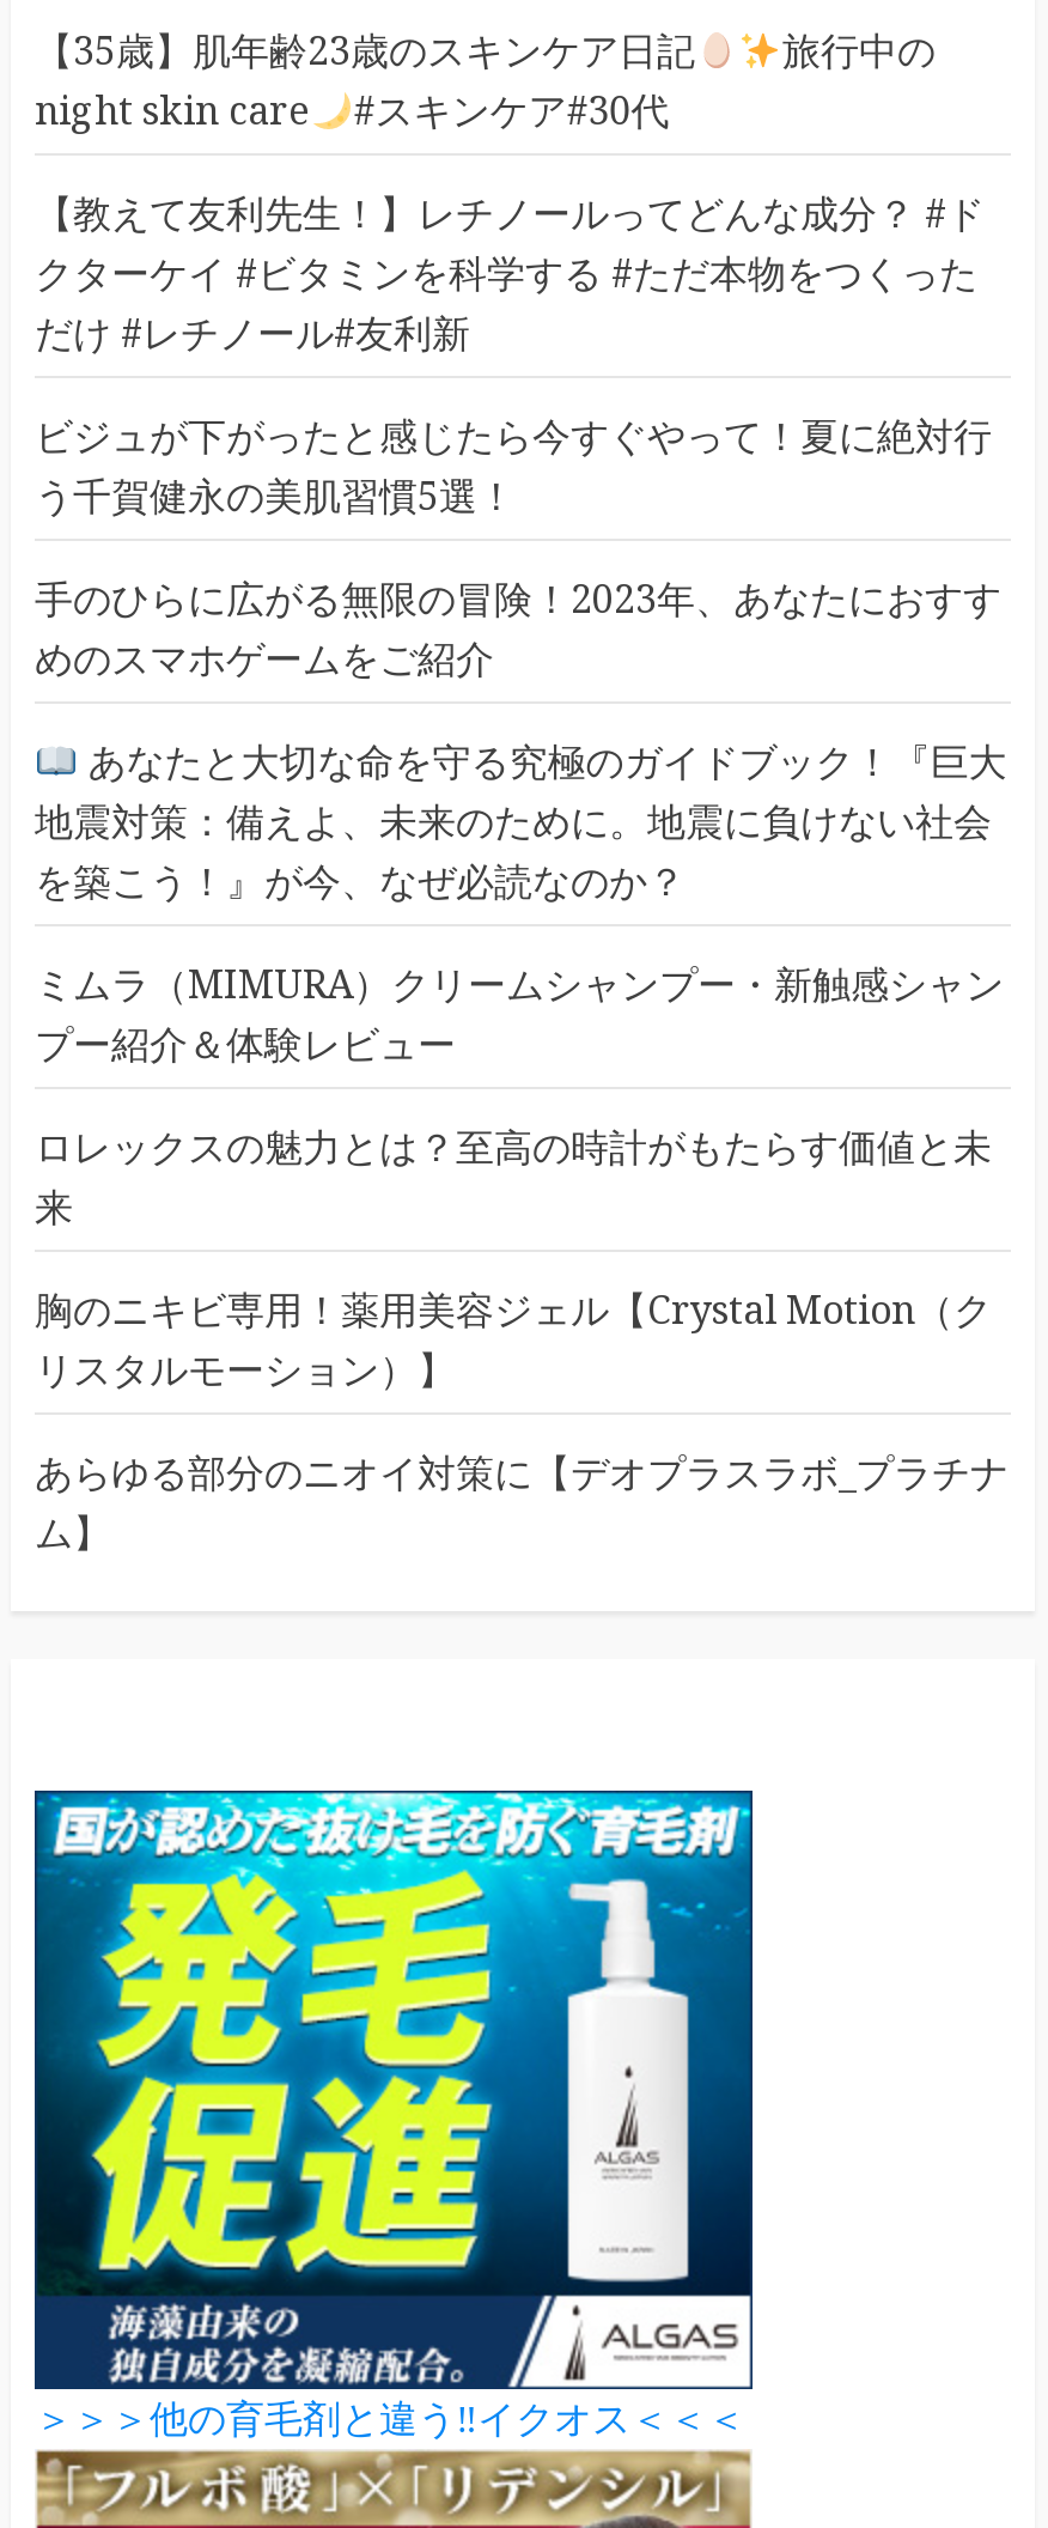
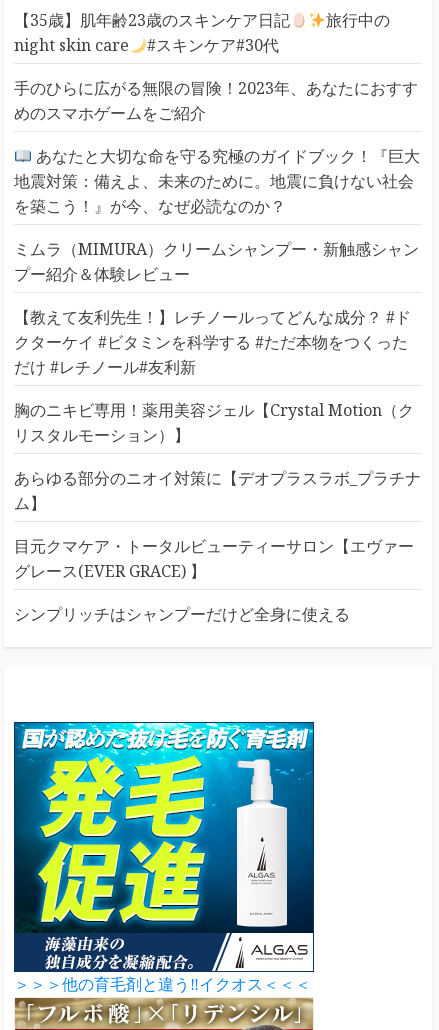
moved down: 【教えて友利先生！】レチノールってどんな成分？ #ド | クターケイ #ビタミンを科学する #ただ本物をつくった | だけ #レチノール#友利新

- ビジュが下がったと感じたら今すぐやって！夏に絶対行
- う千賀健永の美肌習慣5選！

moved up: 手のひらに広がる無限の冒険！2023年、あなたにおすす | めのスマホゲームをご紹介 | あなたと大切な命を守る究極のガイドブック！『巨大 | 地震対策：備えよ、未来のために。地震に負けない社会 | を築こう！』が今、なぜ必読なのか？ | ミムラ（MIMURA）クリームシャンプー・新触感シャン | プー紹介＆体験レビュー

- ロレックスの魅力とは？至高の時計がもたらす価値と未
- 来

moved up: 胸のニキビ専用！薬用美容ジェル【Crystal Motion（ク | リスタルモーション）】 | あらゆる部分のニオイ対策に【デオプラスラボ_プラチナ | ム】

+ 目元クマケア・トータルビューティーサロン【エヴァー
+ グレース(EVER GRACE) 】
+ シンプリッチはシャンプーだけど全身に使える
